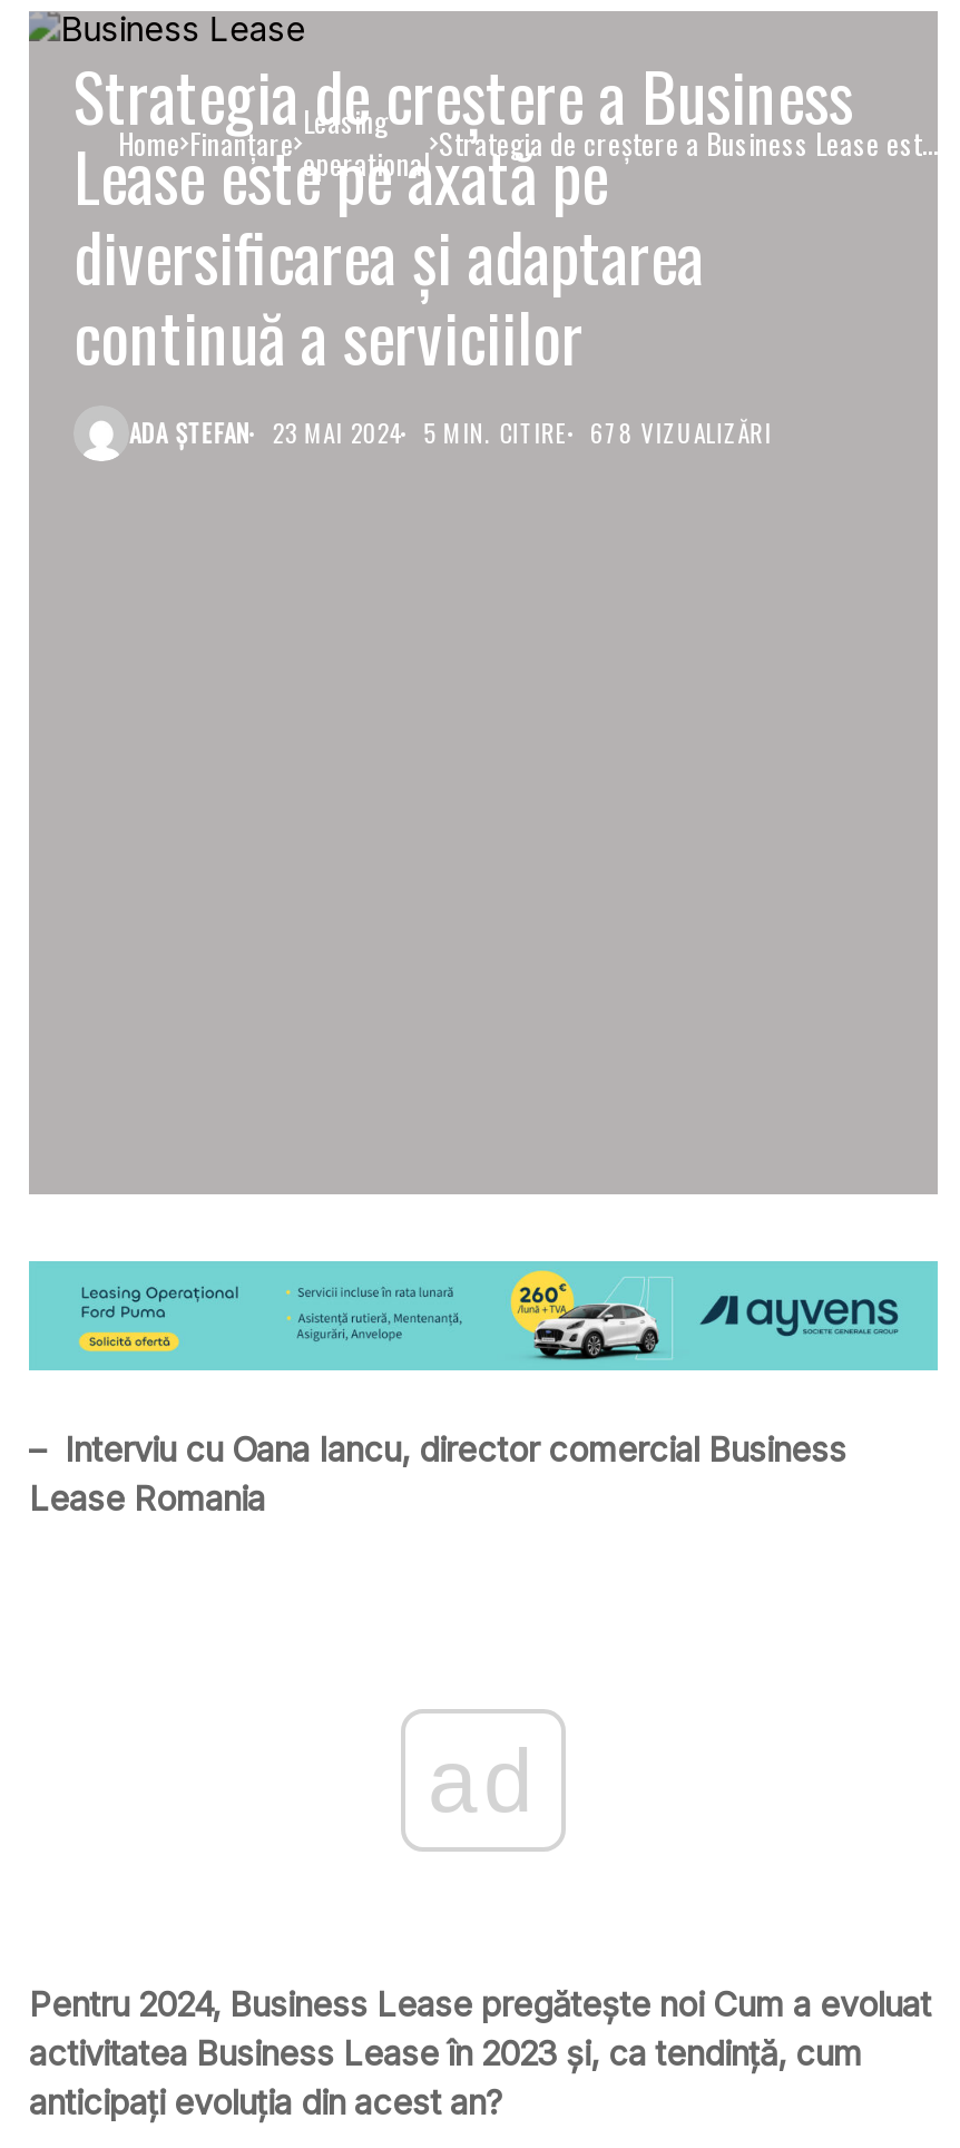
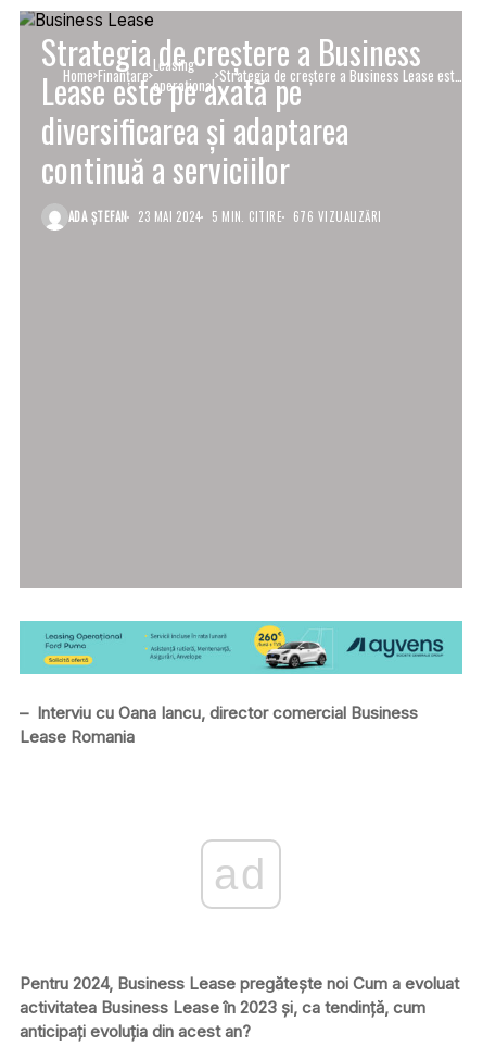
- ADA ȘTEFAN 23 MAI 2024 5 MIN. CITIRE 678 VIZUALIZĂRI
+ ADA ȘTEFAN 23 MAI 2024 5 MIN. CITIRE 676 VIZUALIZĂRI
